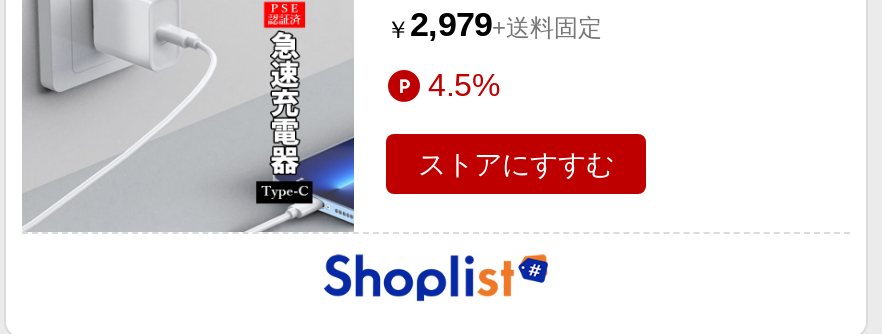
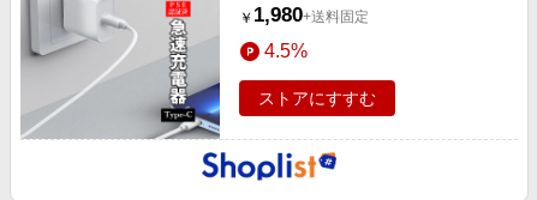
- ￥2,979+送料固定
+ ￥1,980+送料固定
